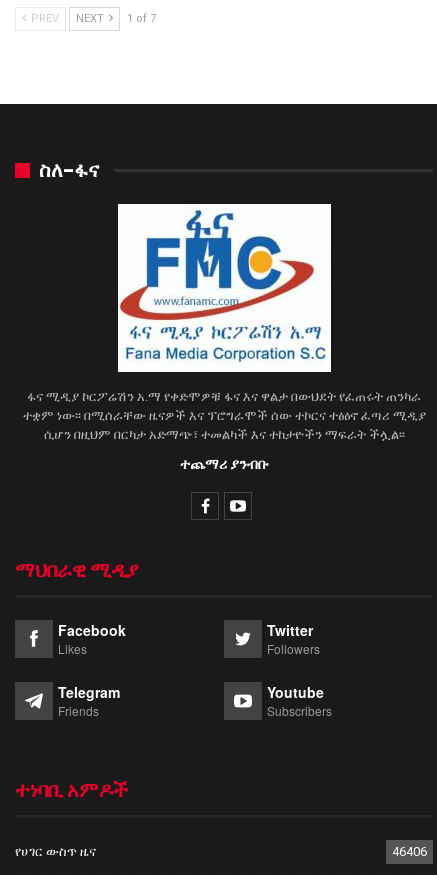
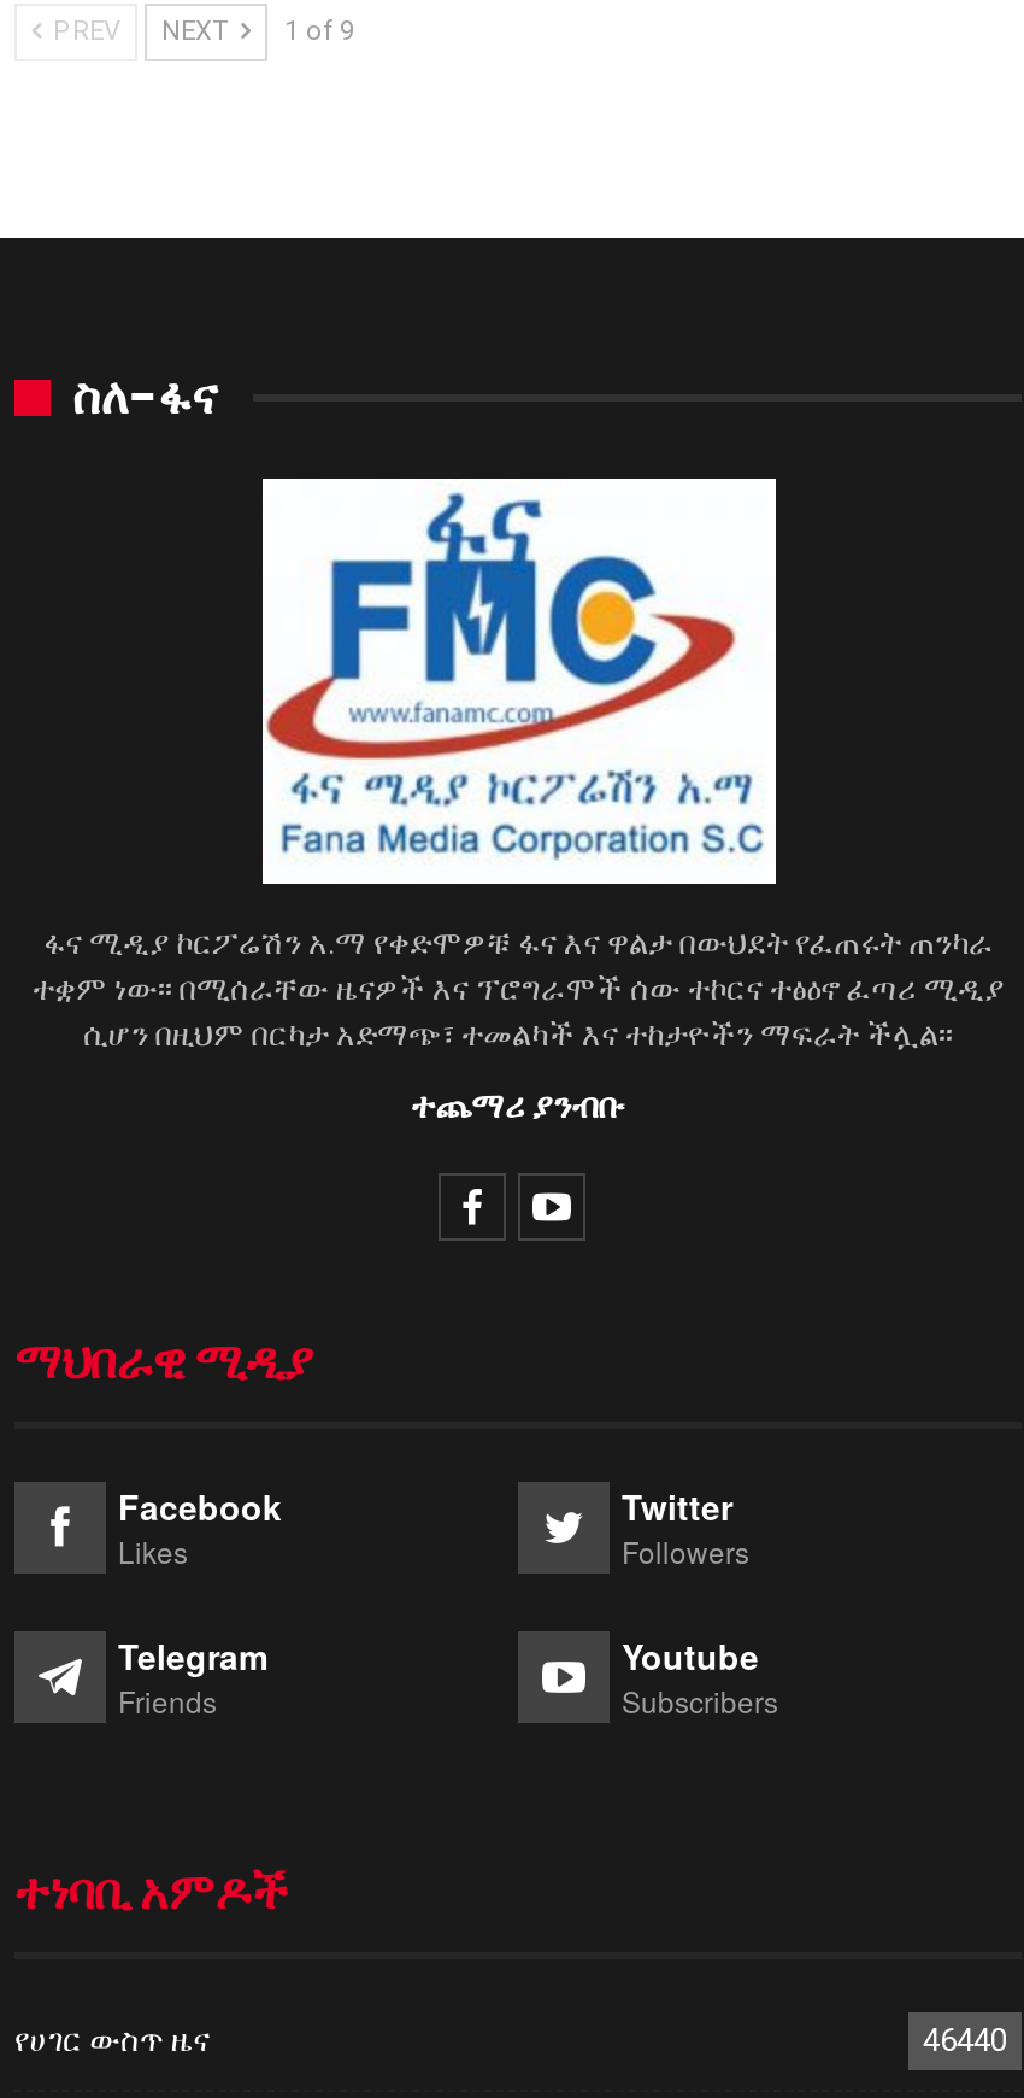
- PREV NEXT 1 of 7
+ PREV NEXT 1 of 9

- 46406
+ 46440
